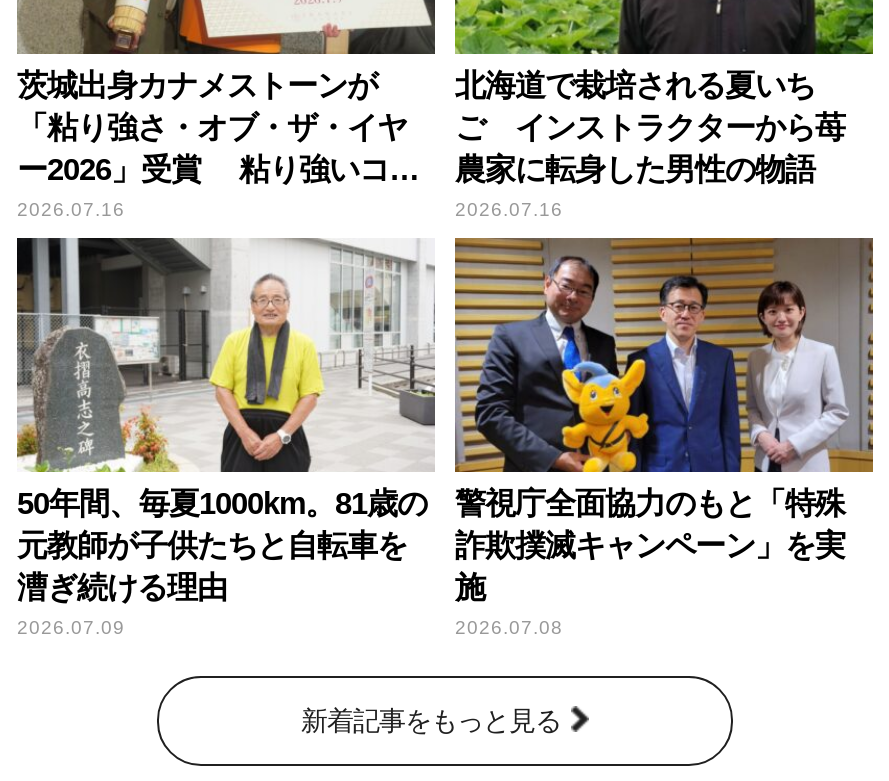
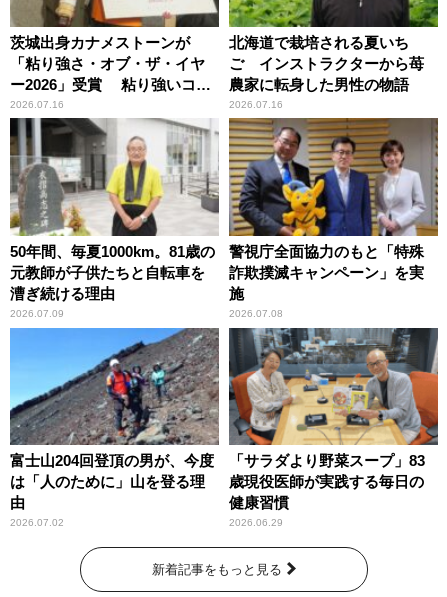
+ [image]
+ 富士山204回登頂の男が、今度
+ は「人のために」山を登る理
+ 由
+ 2026.07.02

+ [image]
+ 「サラダより野菜スープ」83
+ 歳現役医師が実践する毎日の
+ 健康習慣
+ 2026.06.29
